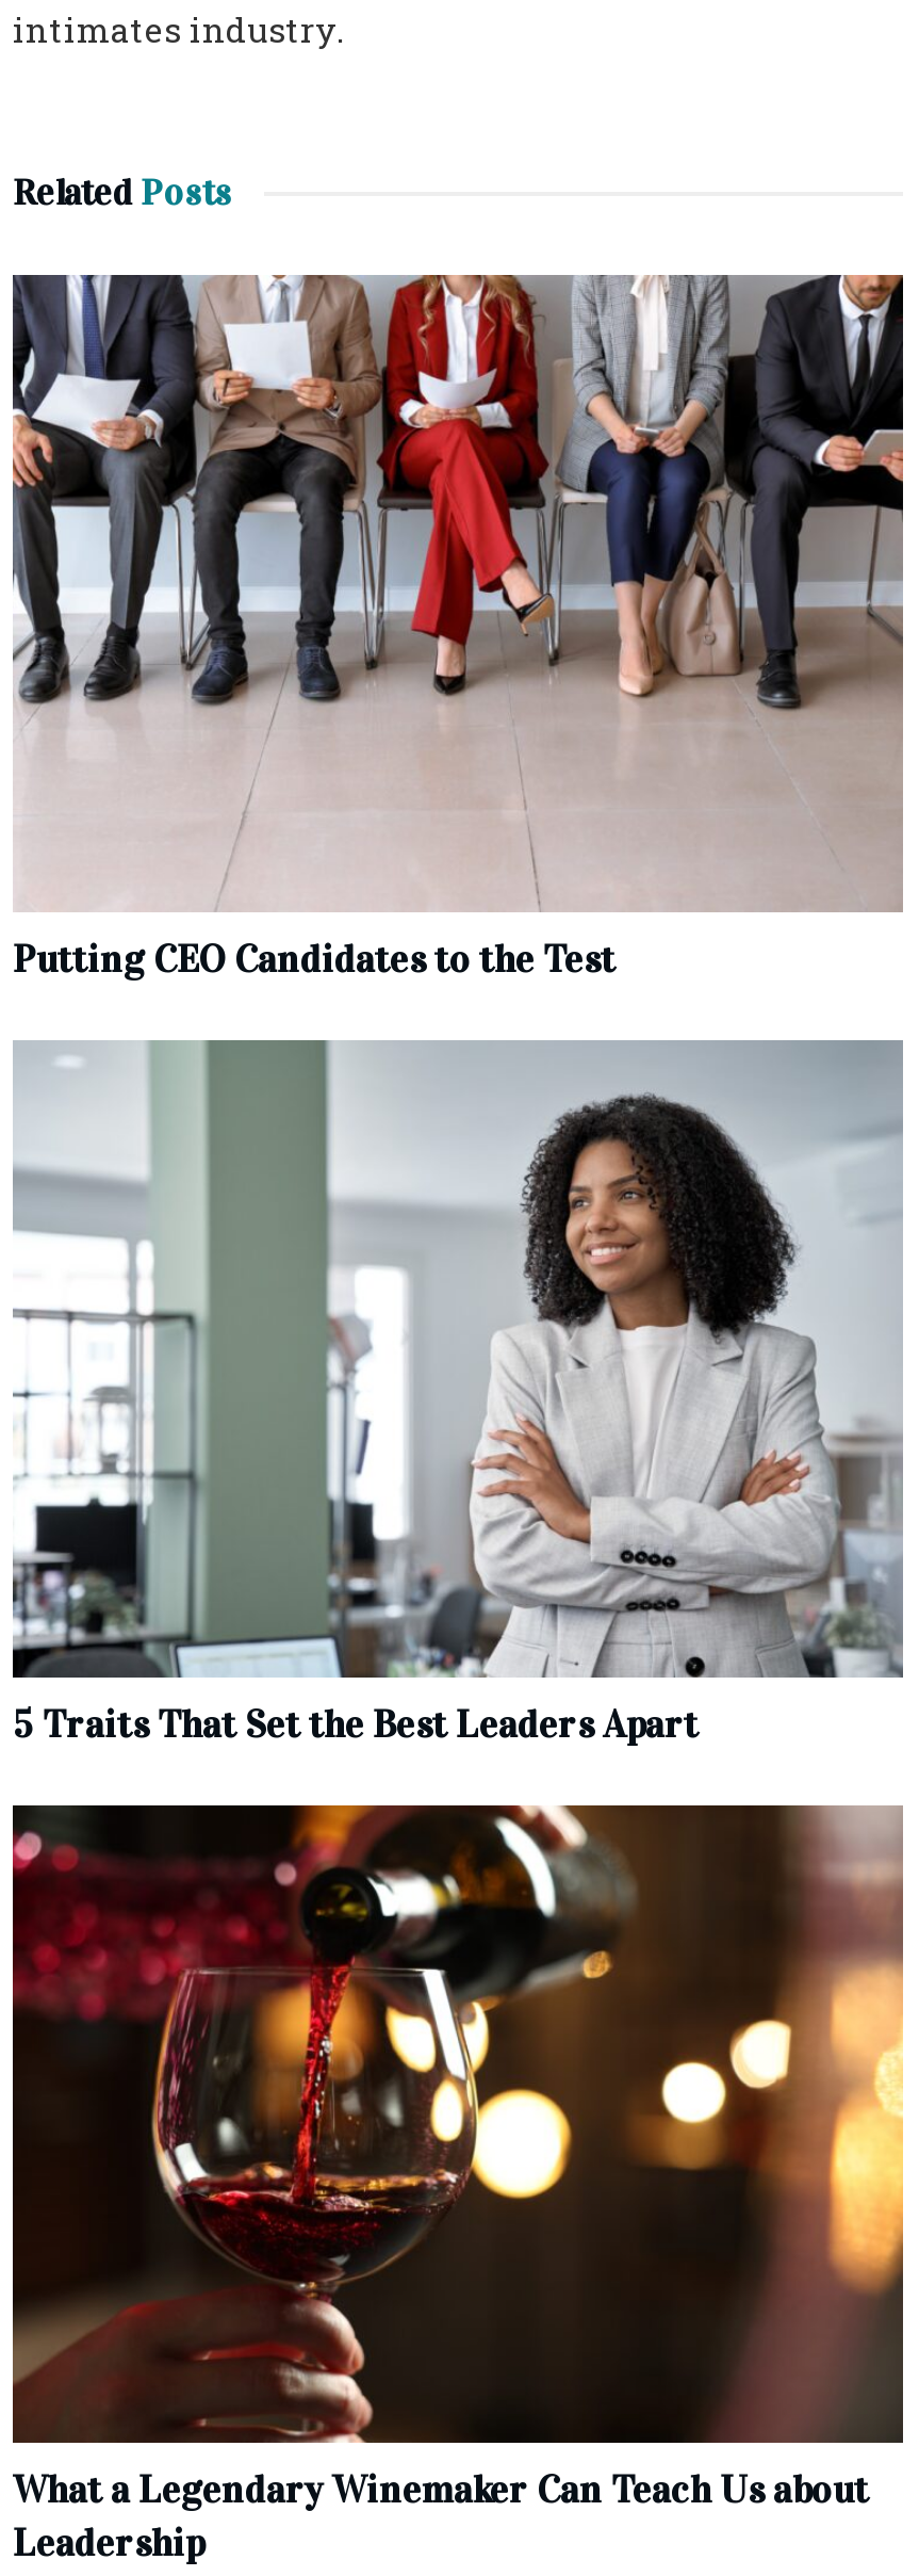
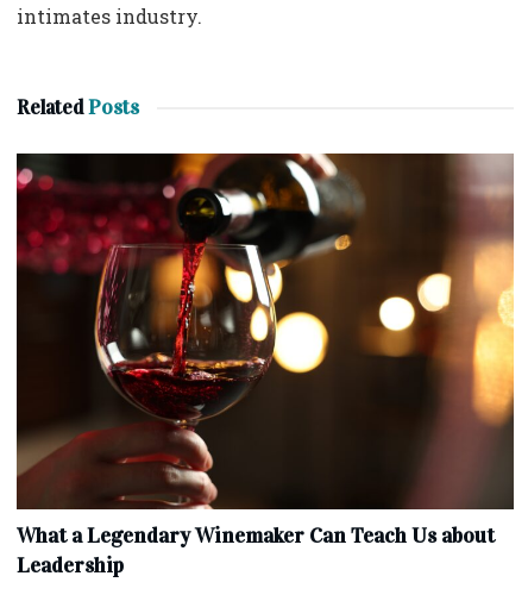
- [image]
- Putting CEO Candidates to the Test

- [image]
- 5 Traits That Set the Best Leaders Apart
